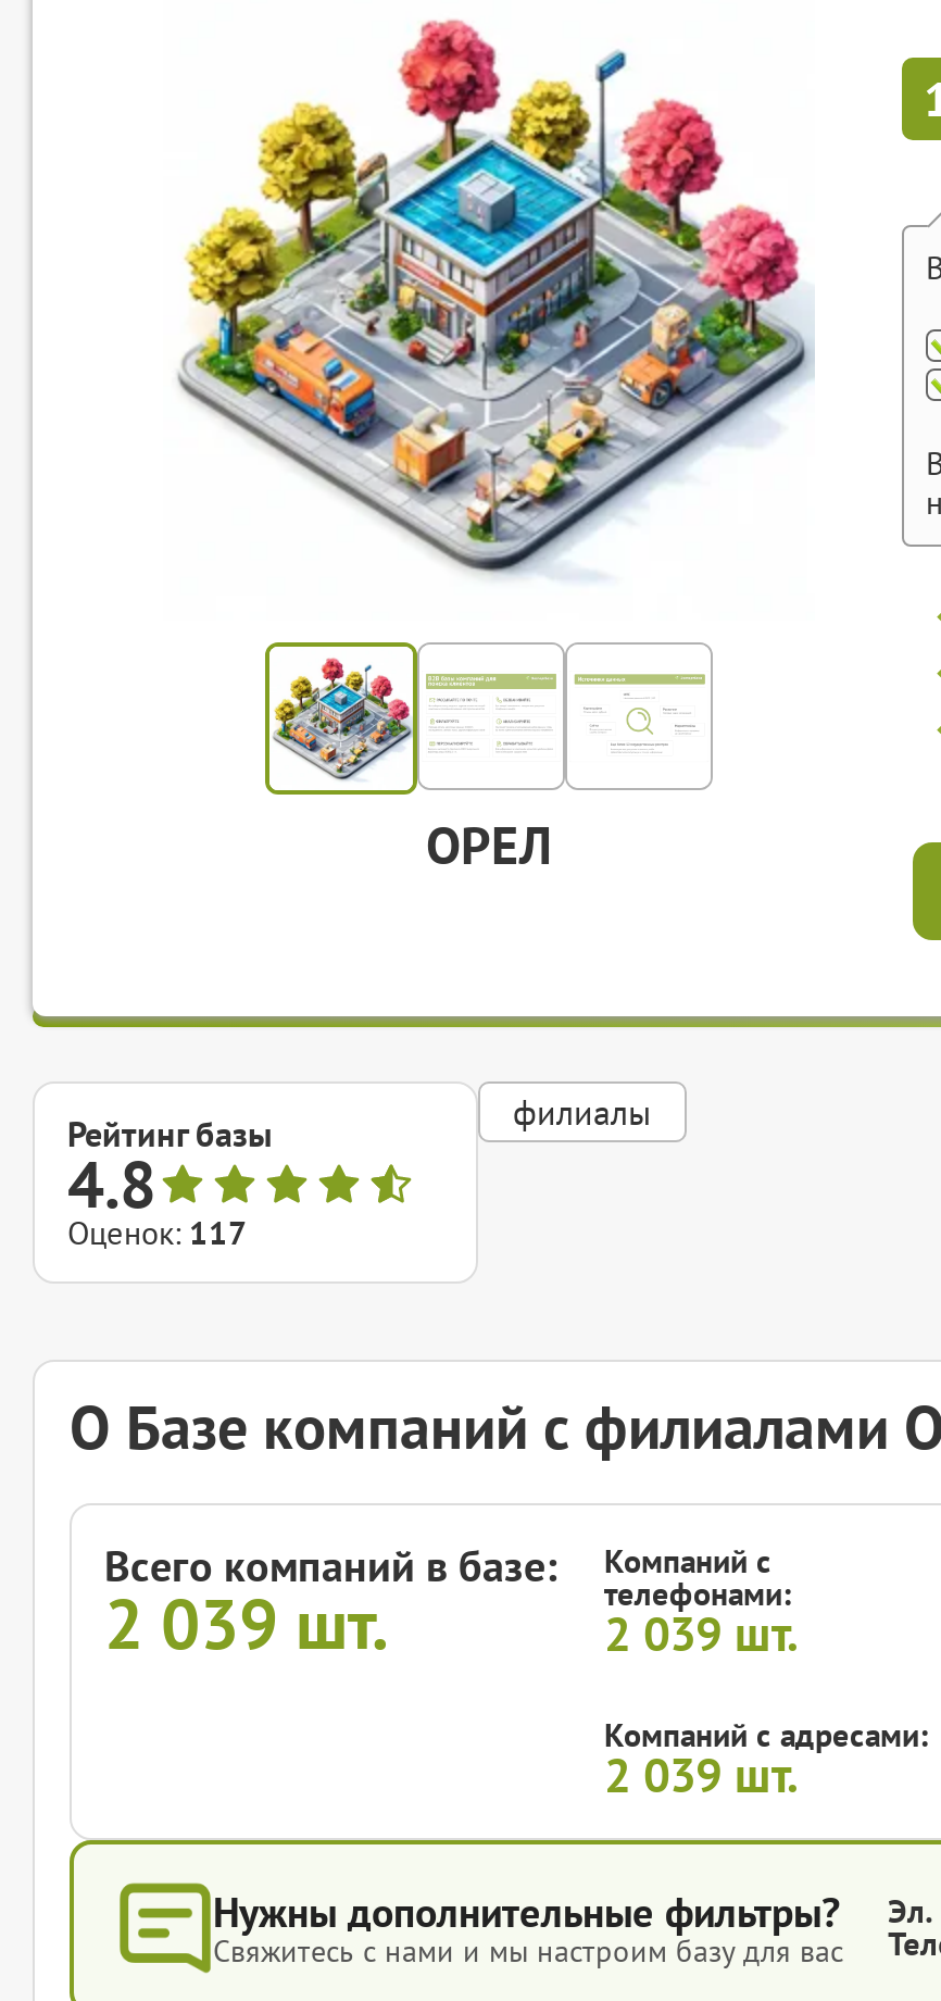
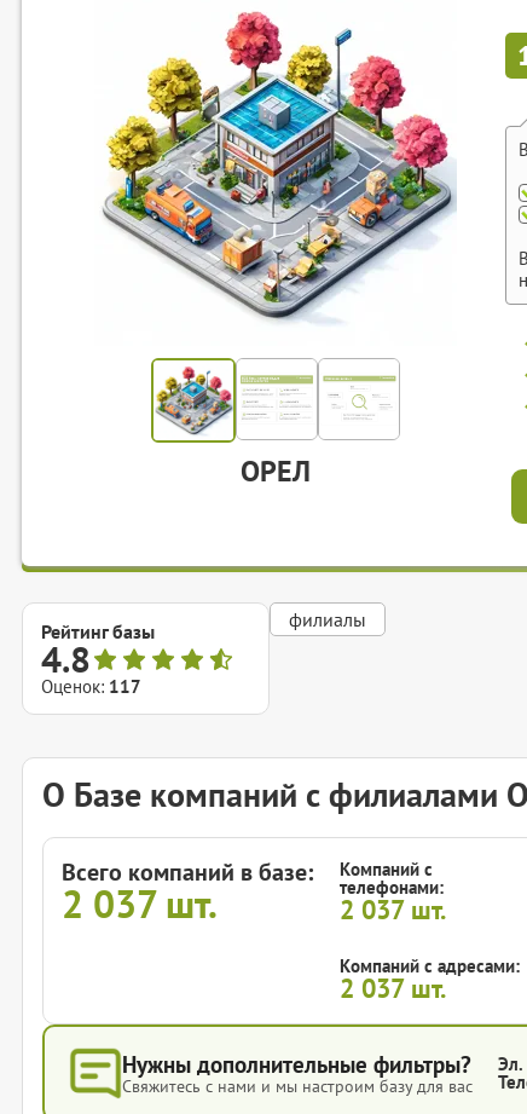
- 2 039шт.
+ 2 037шт.

- 2 039шт.
+ 2 037шт.

- 2 039шт.
+ 2 037шт.
